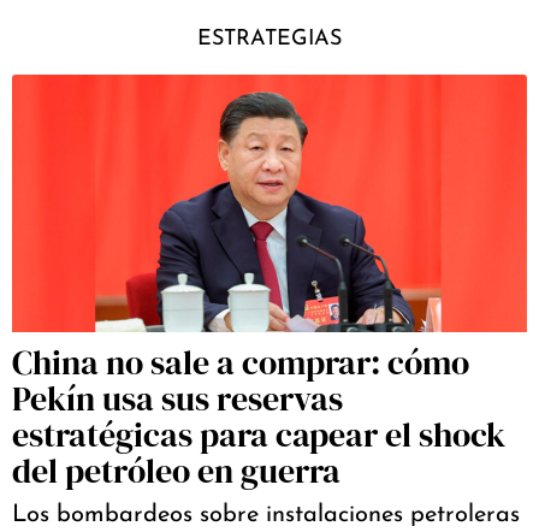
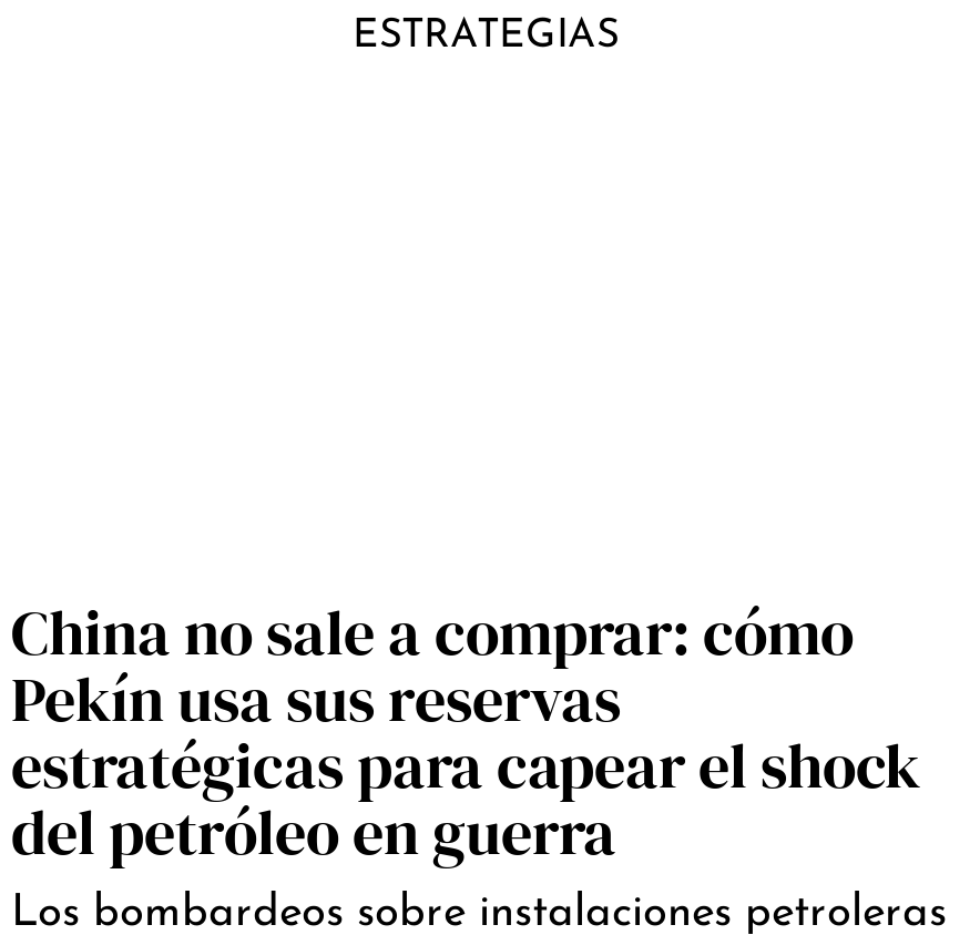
- [image]
